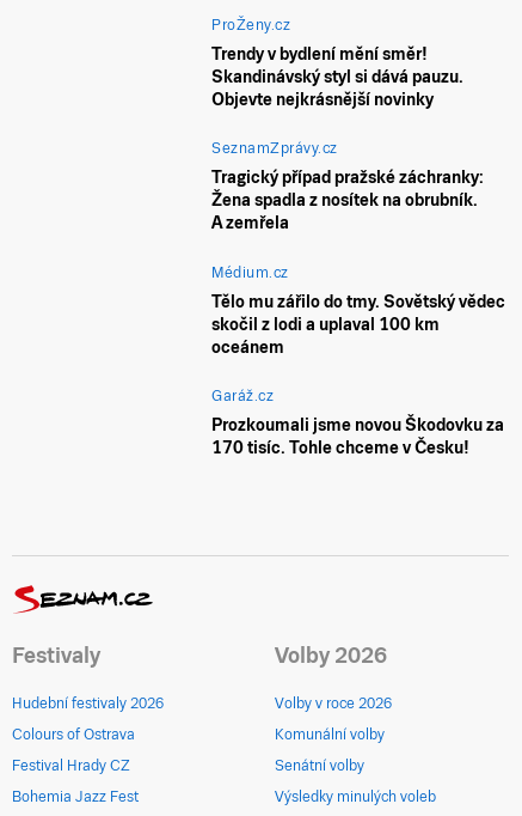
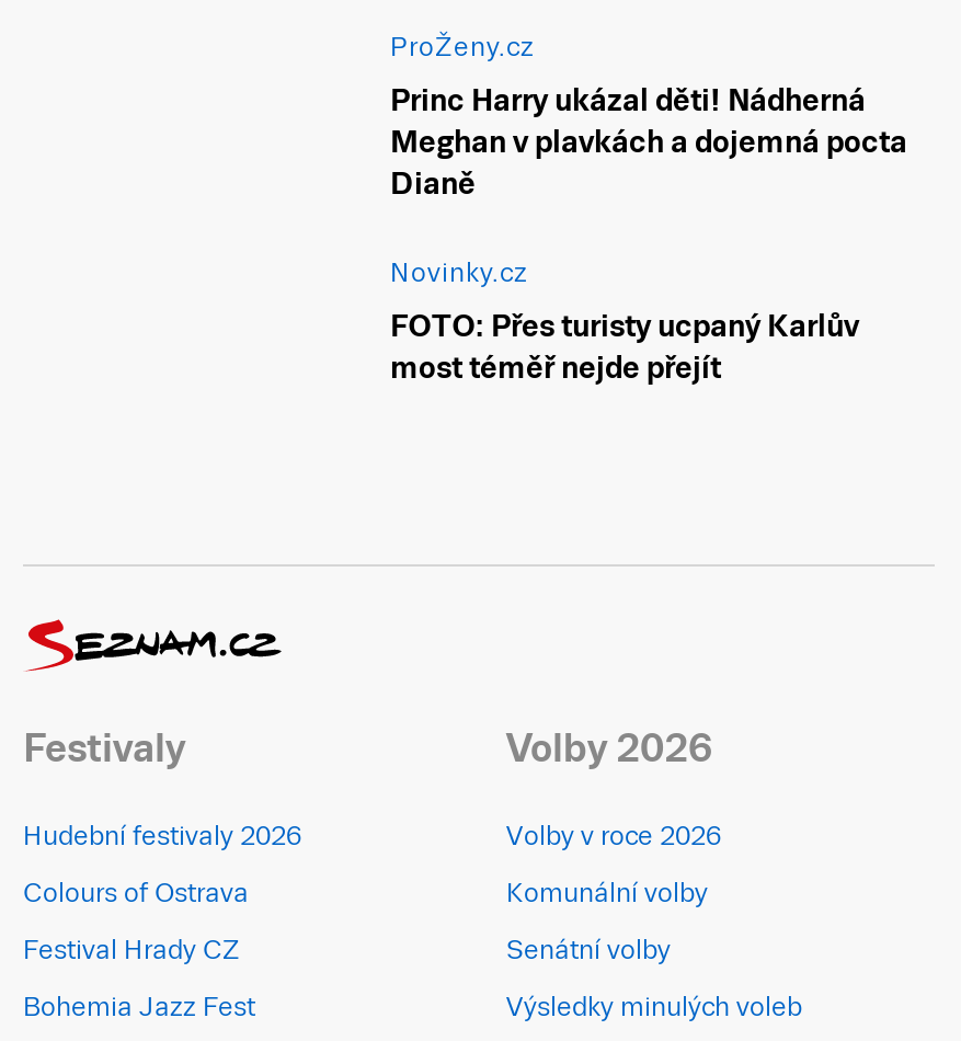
- Trendy v bydlení mění směr!
- Skandinávský styl si dává pauzu.
- Objevte nejkrásnější novinky
- SeznamZprávy.cz
- Tragický případ pražské záchranky:
- Žena spadla z nosítek na obrubník.
- A zemřela
- Médium.cz
- Tělo mu zářilo do tmy. Sovětský vědec
- skočil z lodi a uplaval 100 km
- oceánem
- Garáž.cz
- Prozkoumali jsme novou Škodovku za
- 170 tisíc. Tohle chceme v Česku!
+ Princ Harry ukázal děti! Nádherná
+ Meghan v plavkách a dojemná pocta
+ Dianě
+ Novinky.cz
+ FOTO: Přes turisty ucpaný Karlův
+ most téměř nejde přejít
